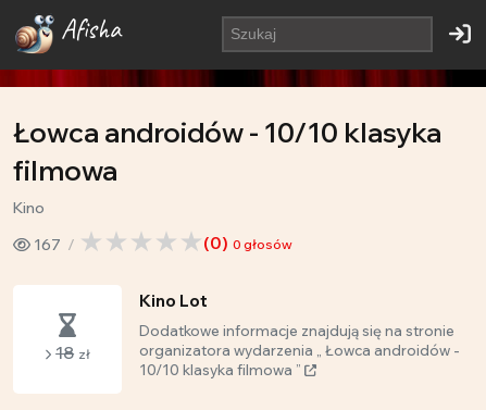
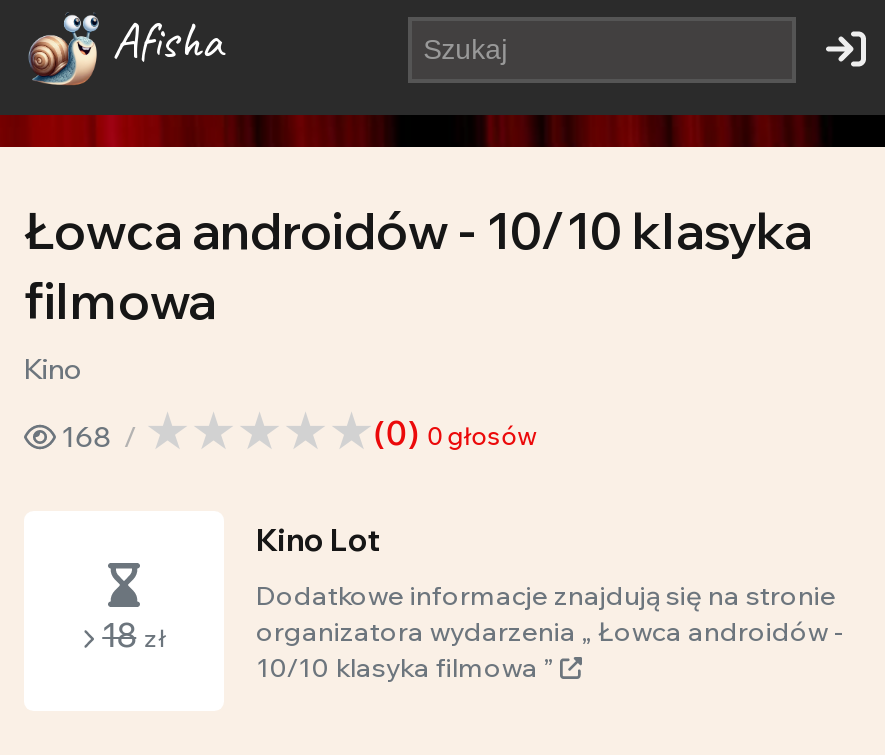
- 167
+ 168
